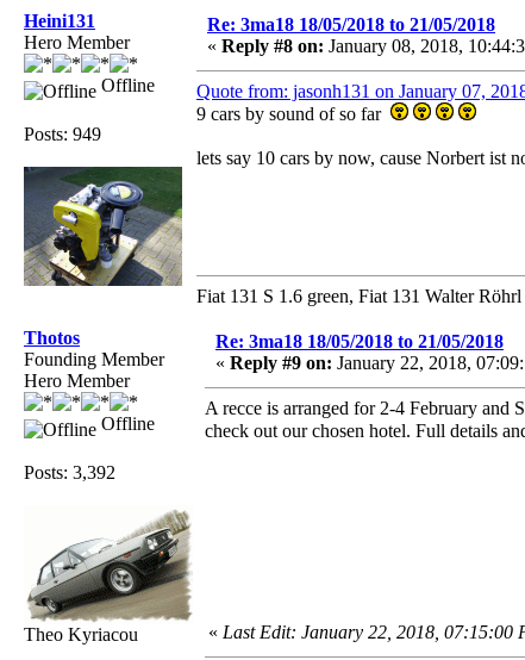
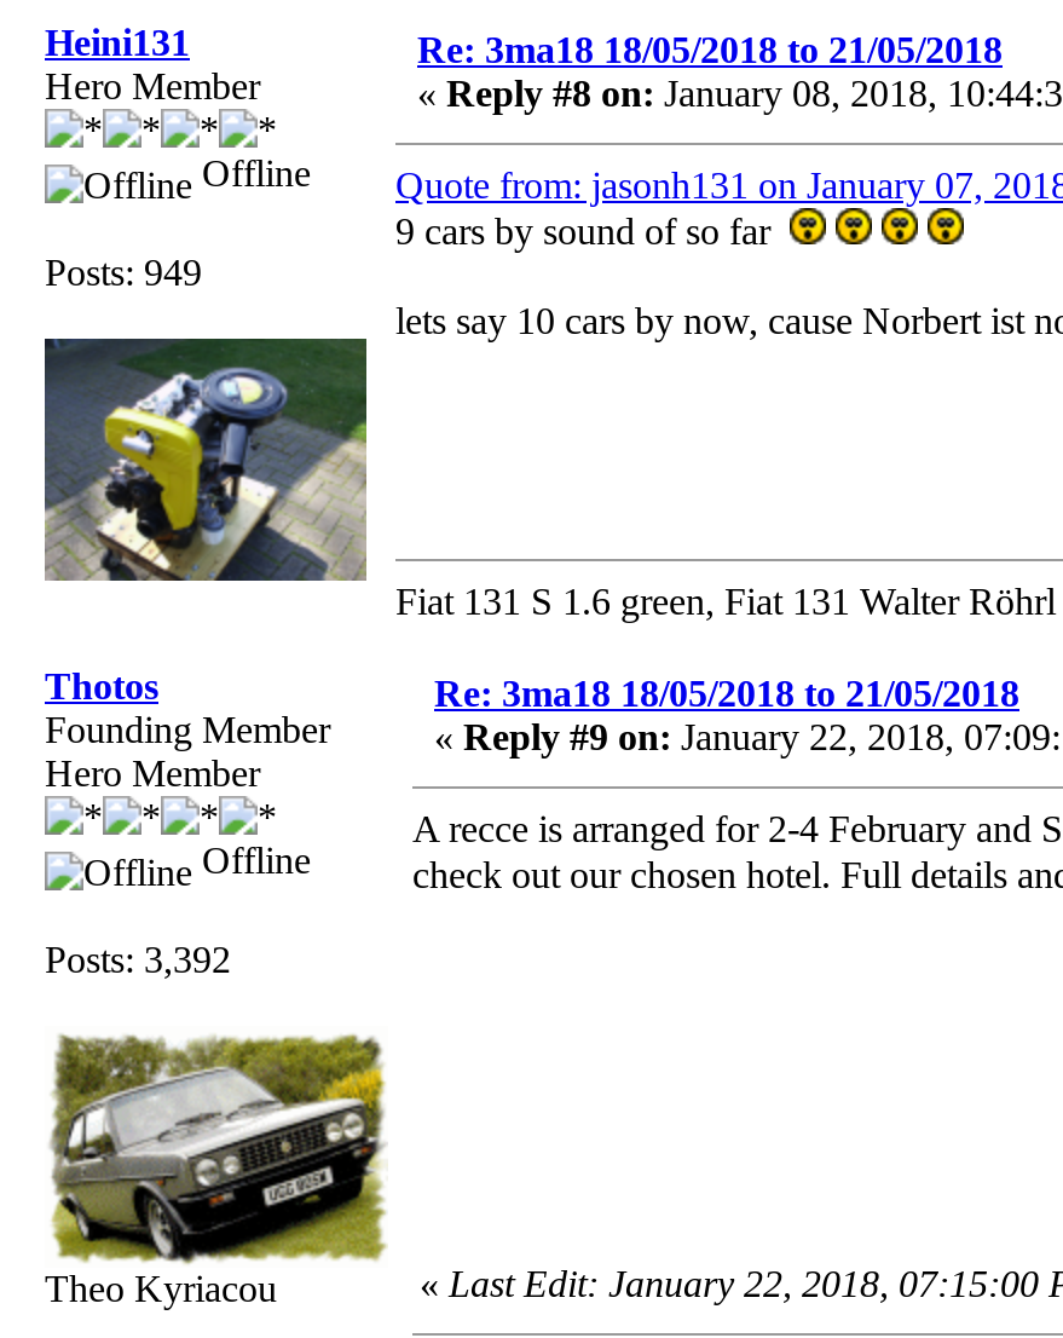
- [image]
+ [image]
